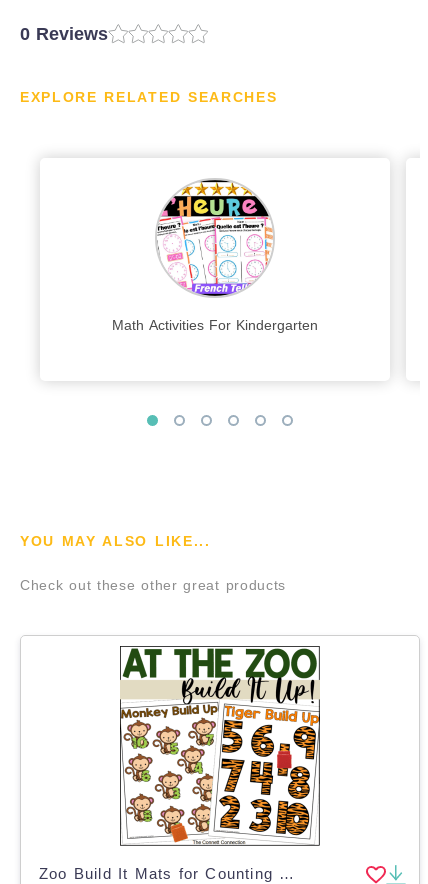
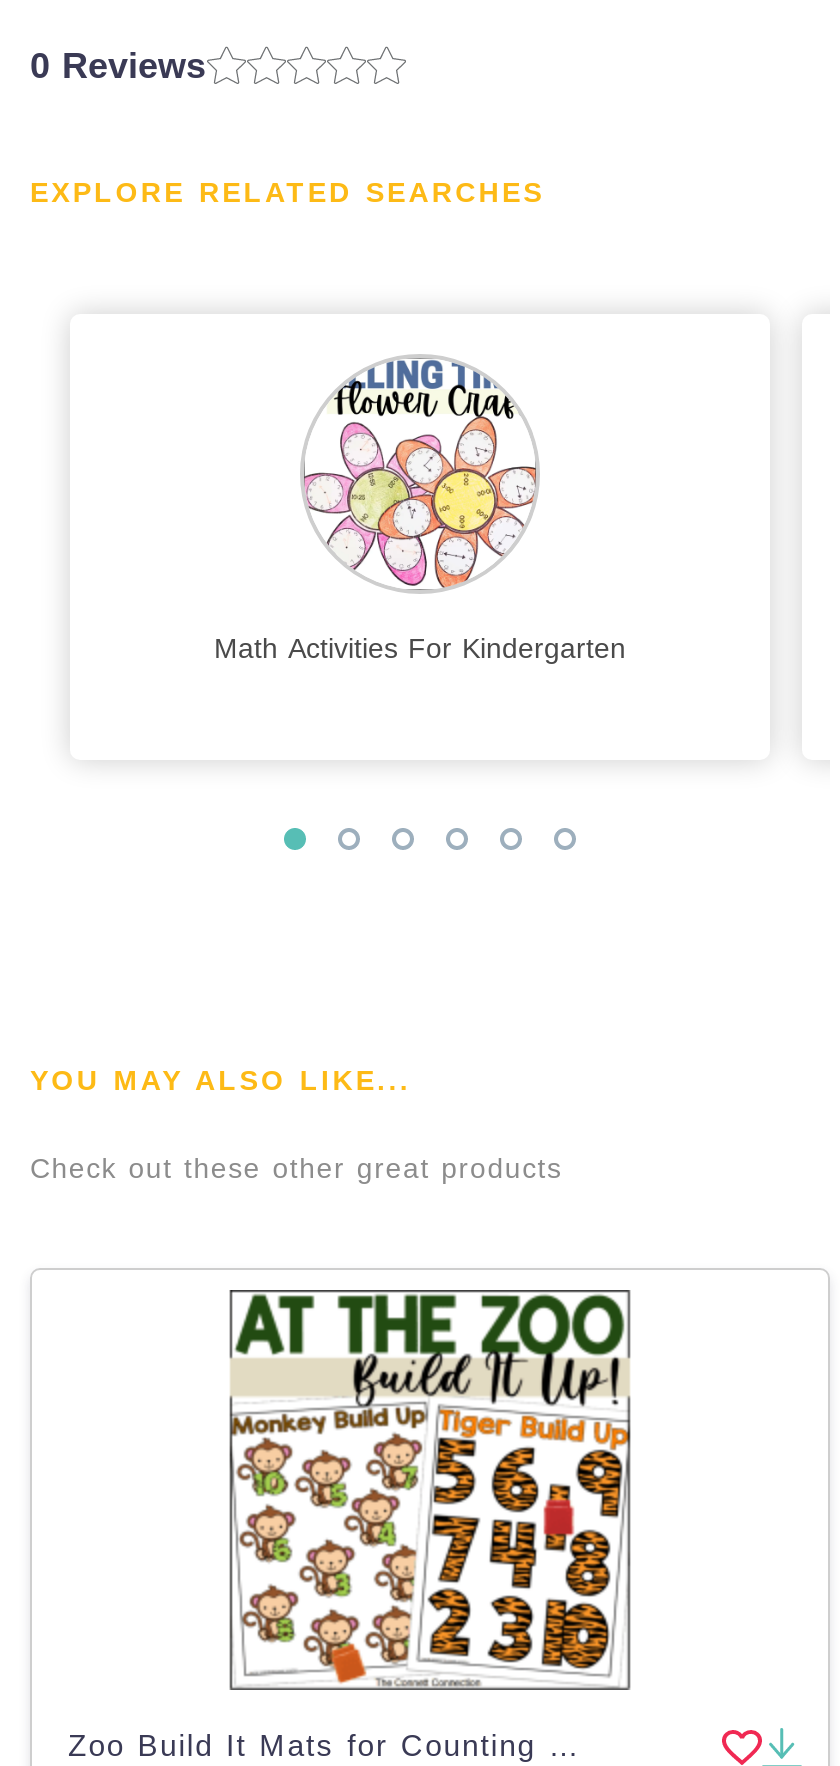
- [image]
+ [image]
